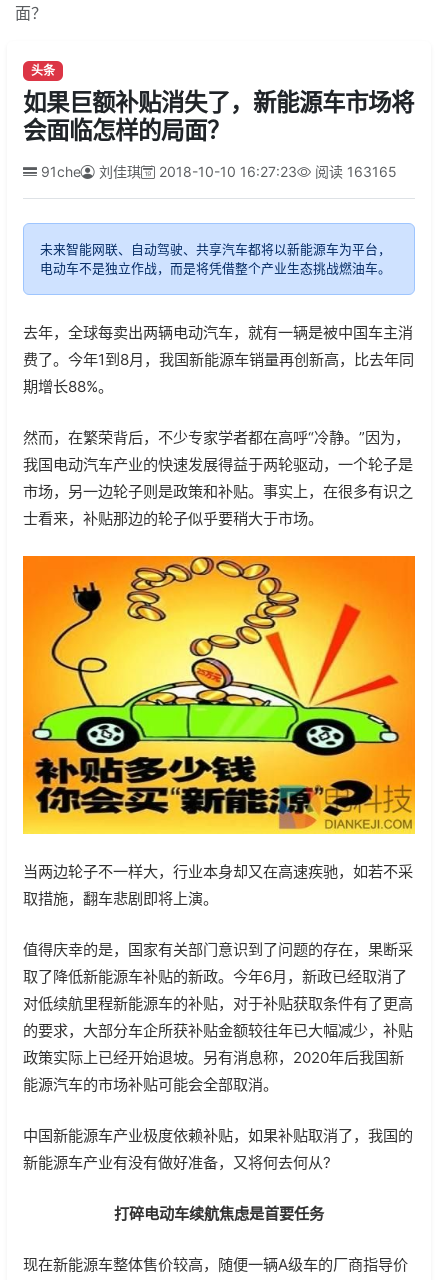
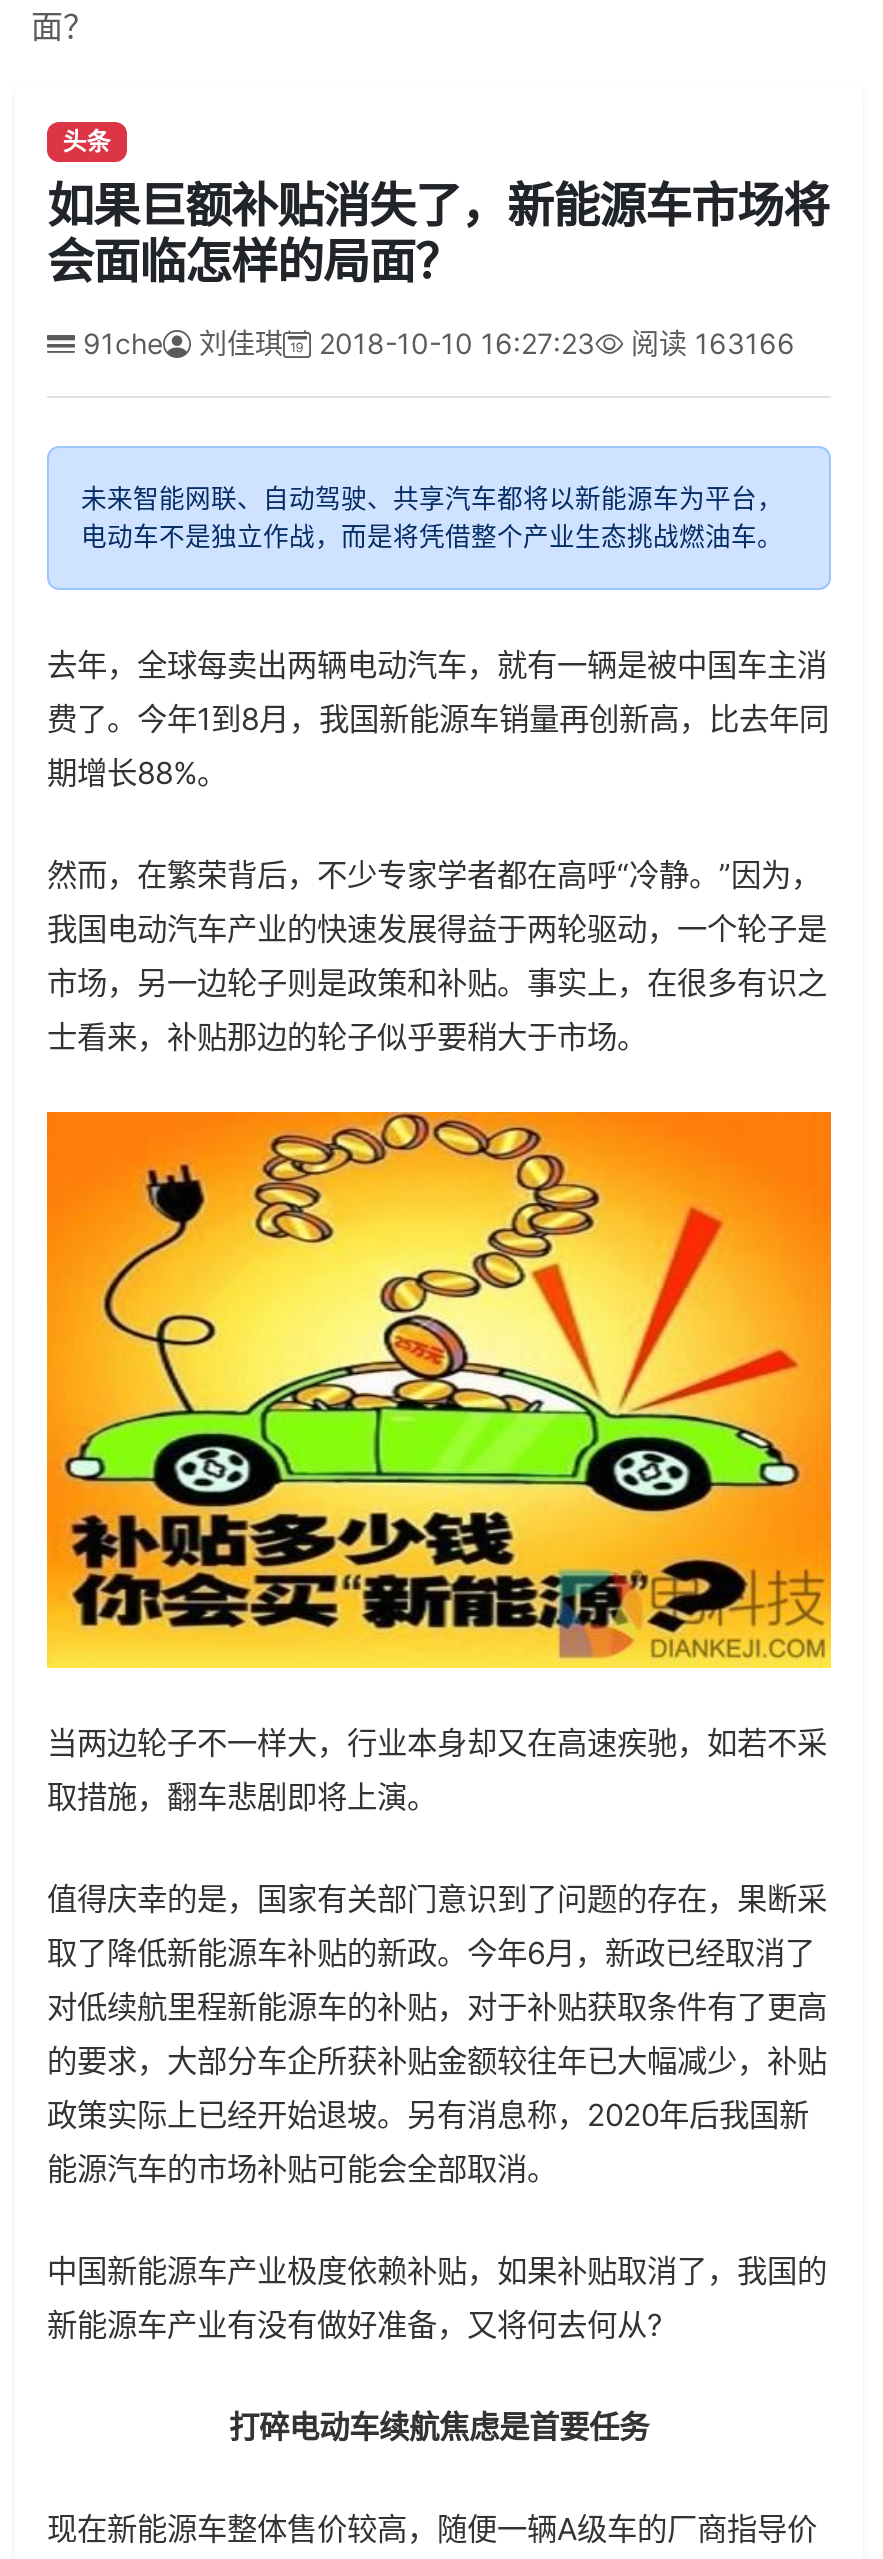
- 91che 刘佳琪 2018-10-10 16:27:23 阅读163165
+ 91che 刘佳琪 2018-10-10 16:27:23 阅读163166
